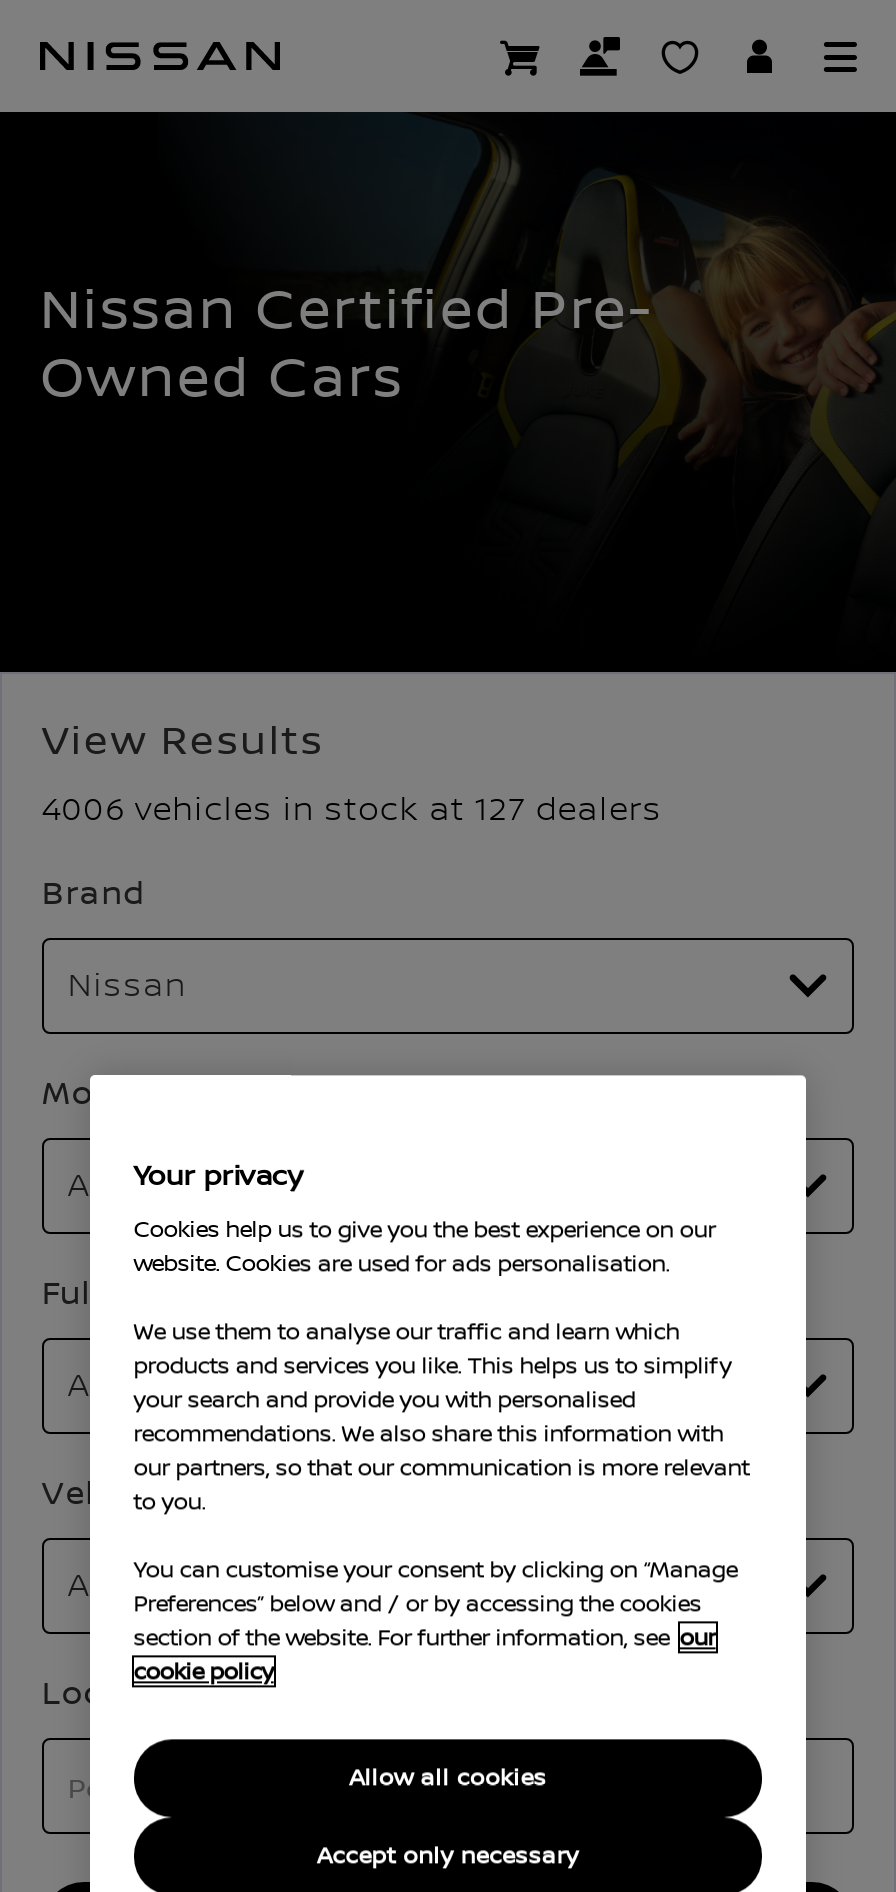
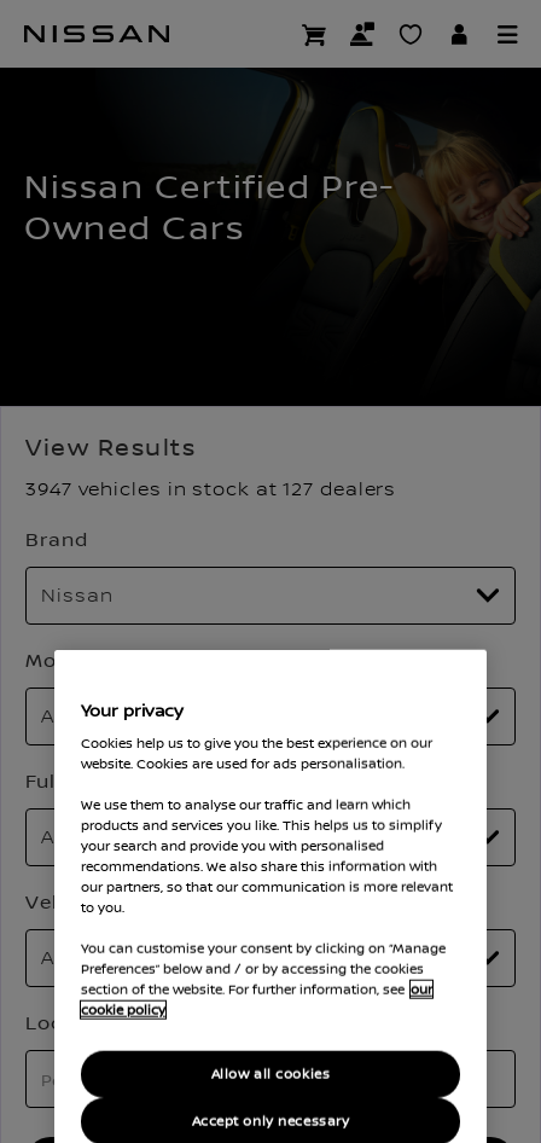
- 4006 vehicles in stock at 127 dealers
+ 3947 vehicles in stock at 127 dealers
